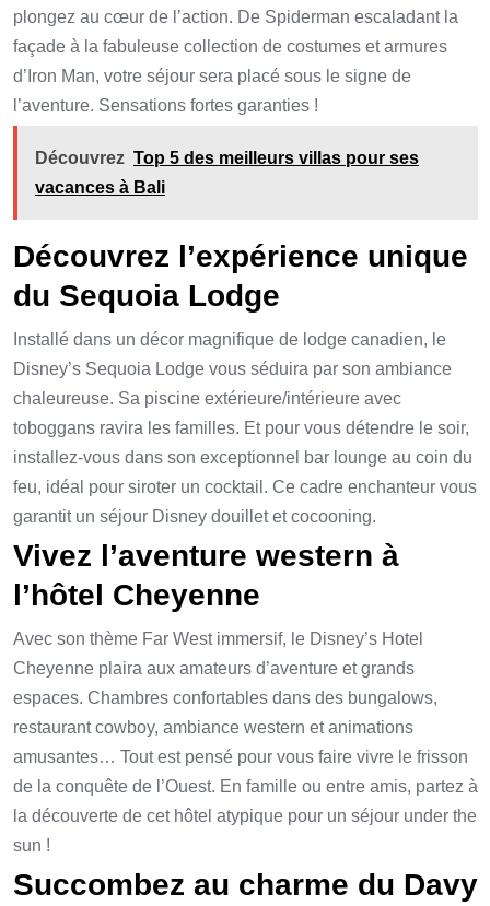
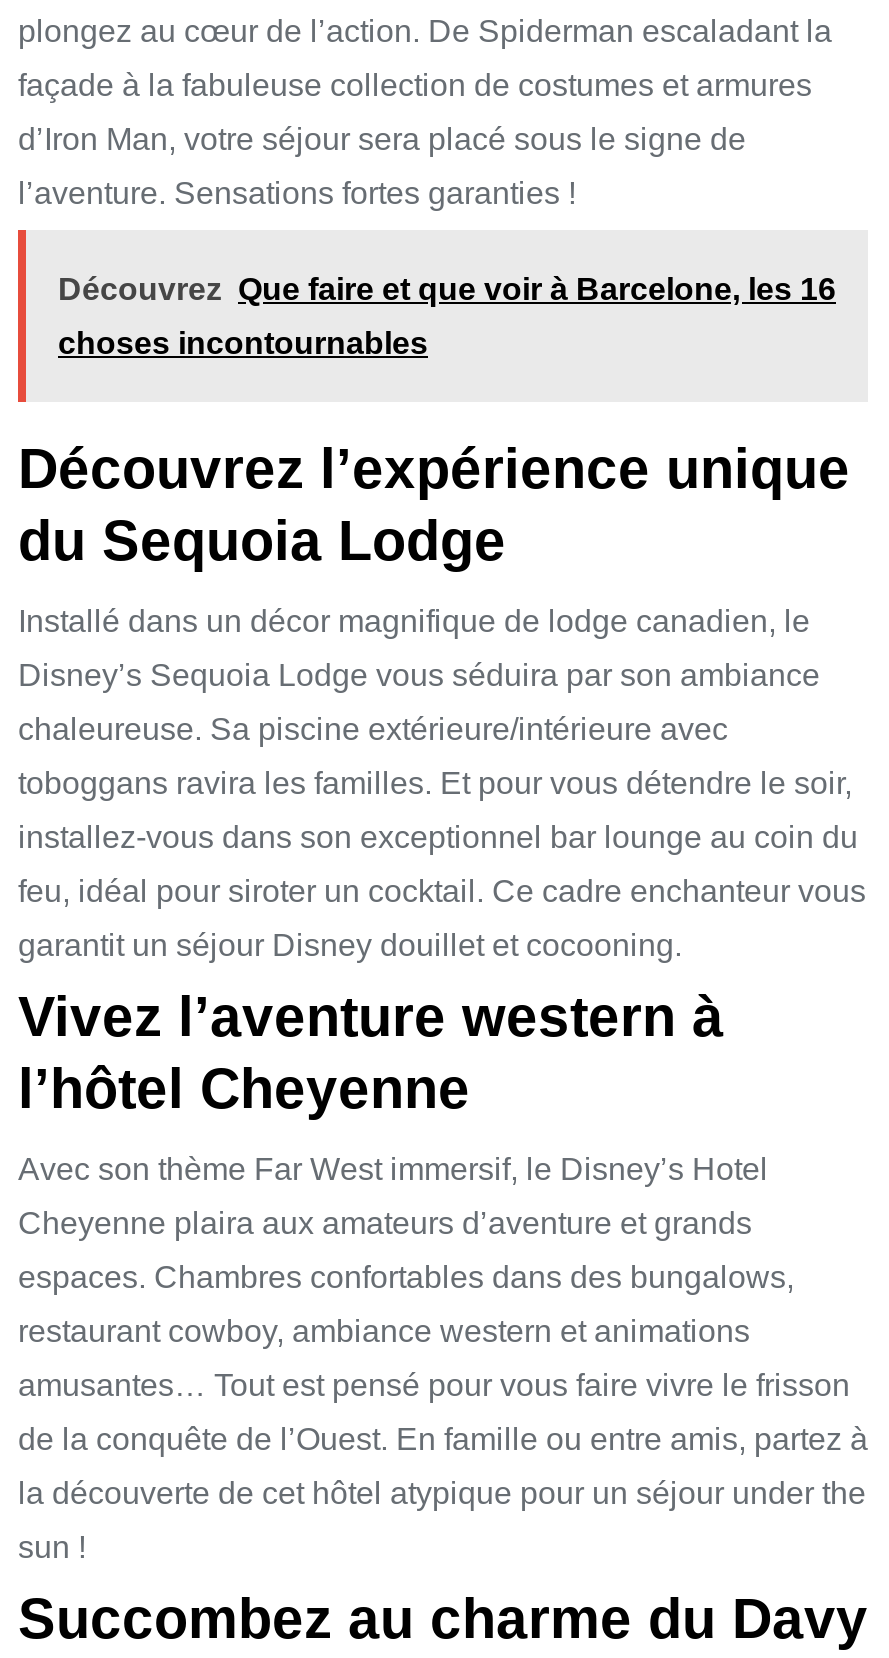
- Découvrez Top 5 des meilleurs villas pour ses
+ Découvrez Que faire et que voir à Barcelone, les 16

- vacances à Bali
+ choses incontournables
